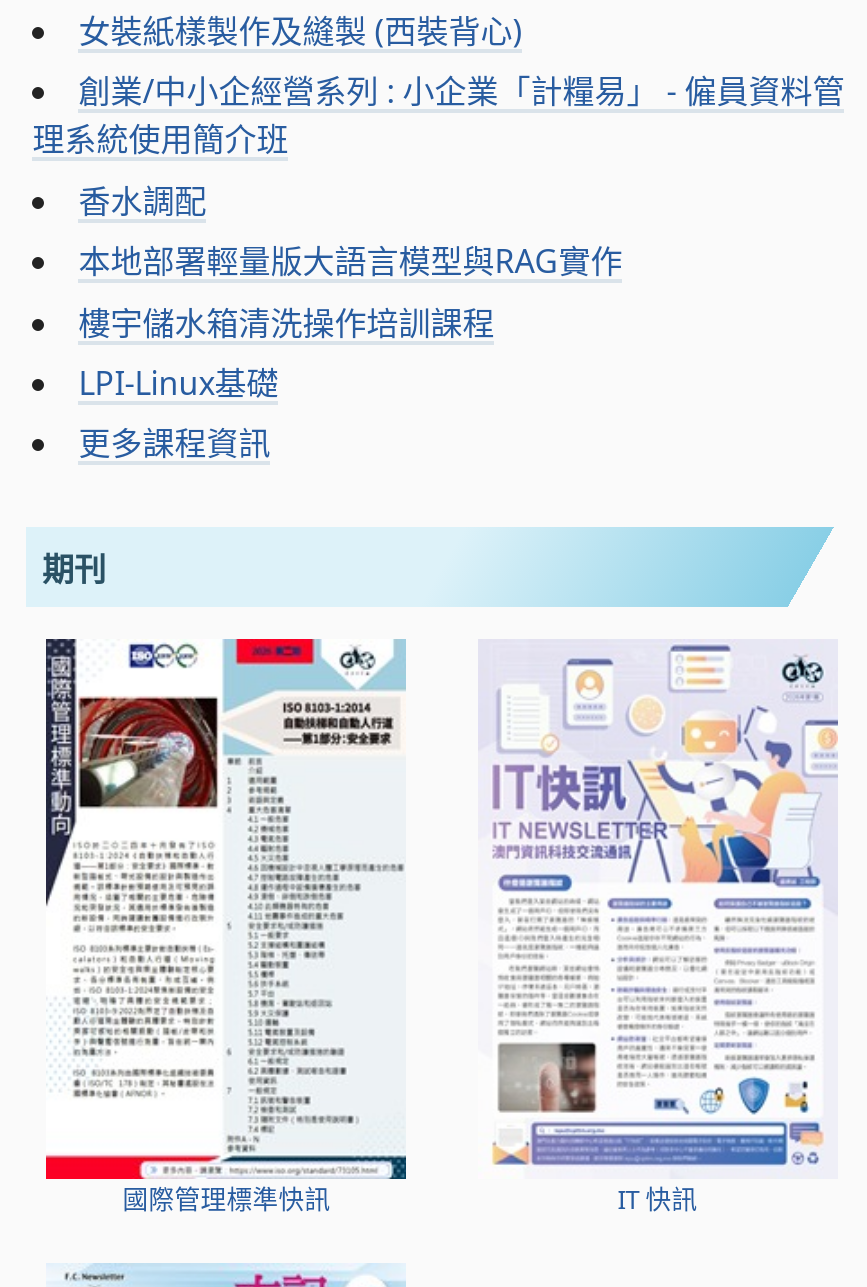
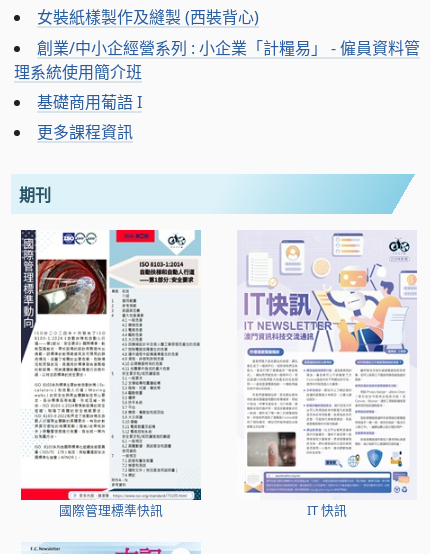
- 香水調配
- 本地部署輕量版大語言模型與RAG實作
- 樓宇儲水箱清洗操作培訓課程
- LPI-Linux基礎
+ 基礎商用葡語 I
